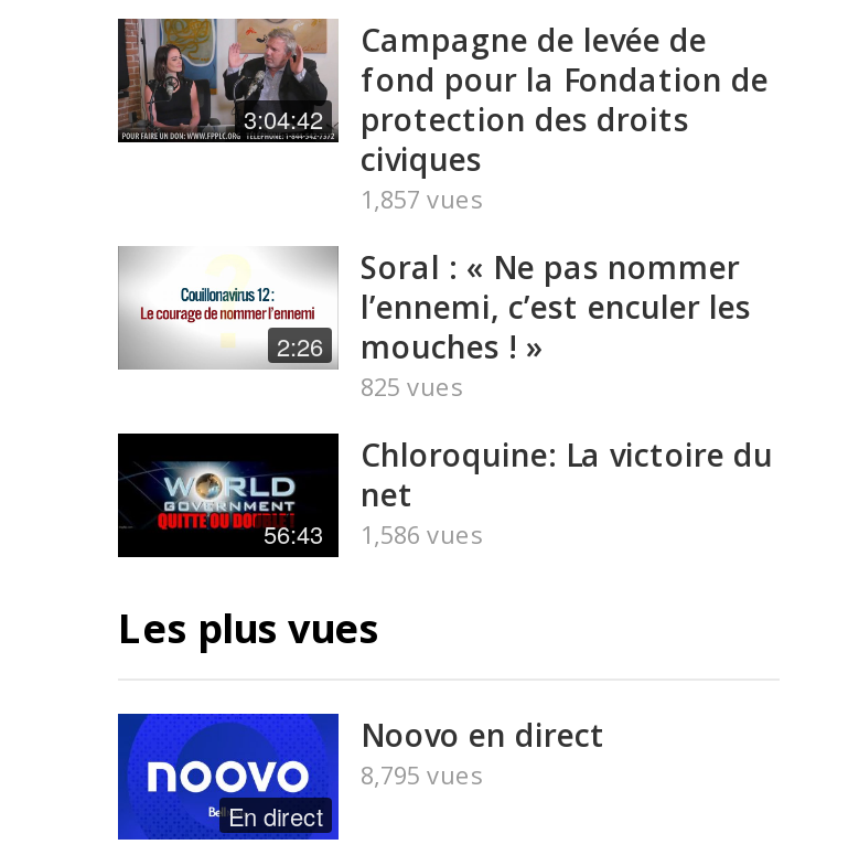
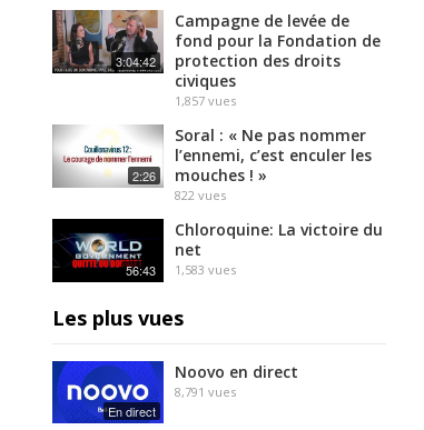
- 825 vues
+ 822 vues

- 56:43 1,586 vues
+ 56:43 1,583 vues

- 8,795 vues
+ 8,791 vues
